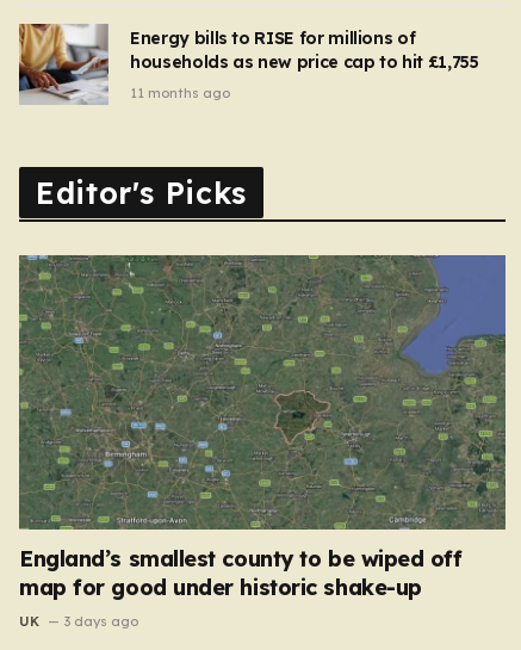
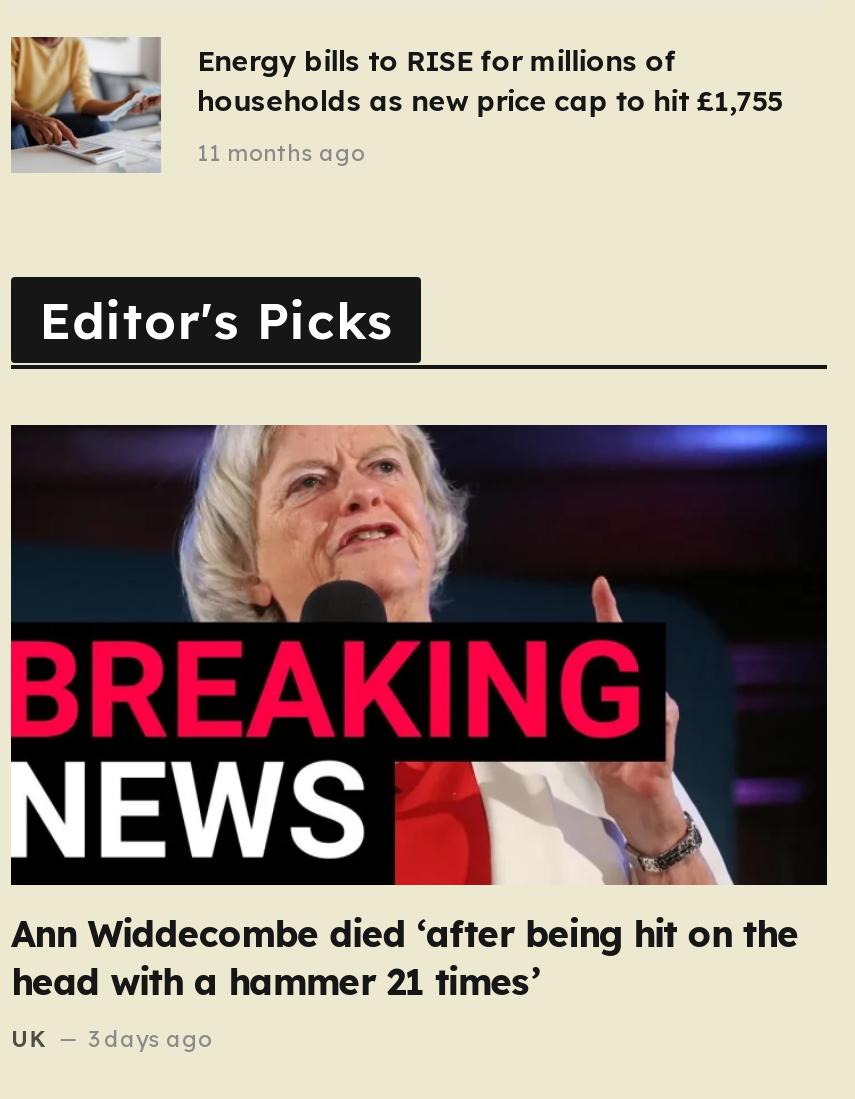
- [image]
- England’s smallest county to be wiped off
- map for good under historic shake-up
+ [image]
+ Ann Widdecombe died ‘after being hit on the
+ head with a hammer 21 times’
